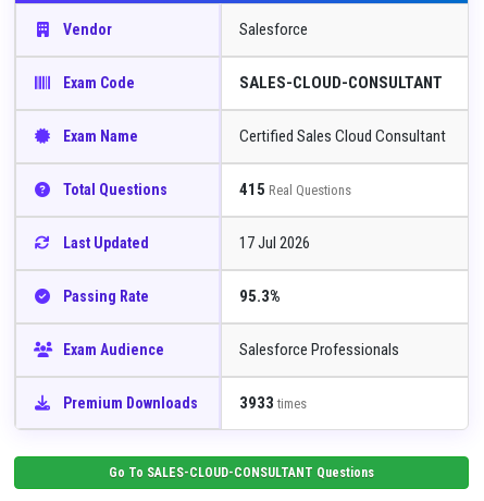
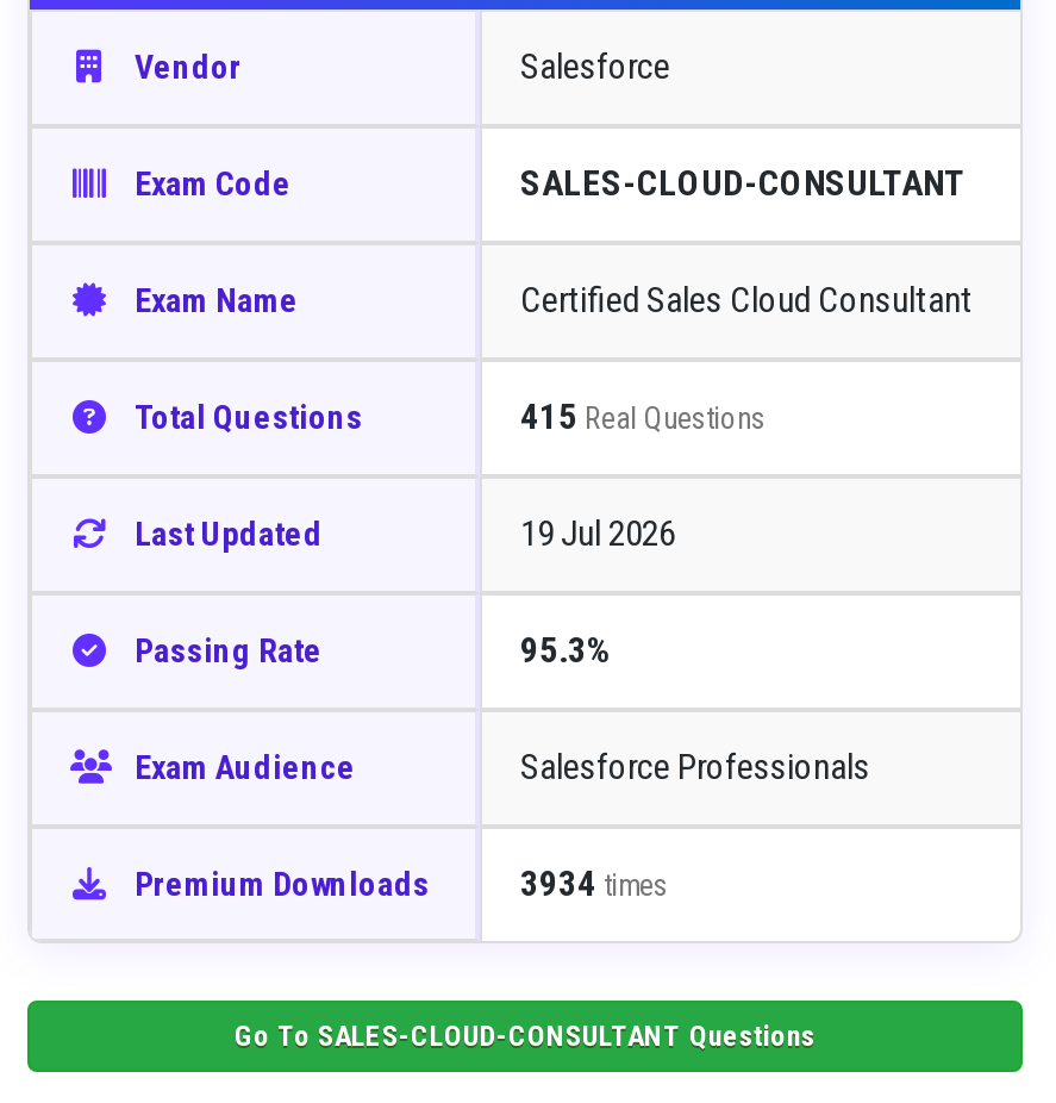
- 17 Jul 2026
+ 19 Jul 2026

- 3933 times
+ 3934 times
